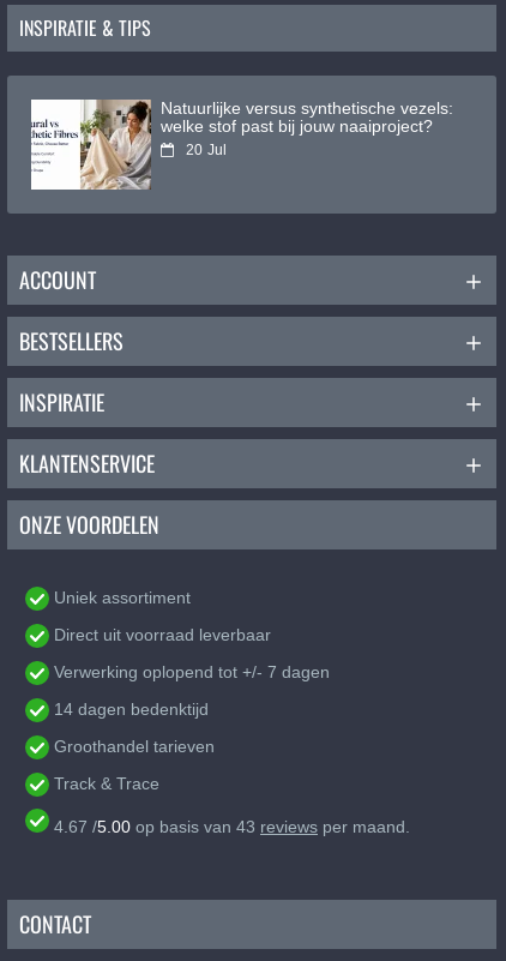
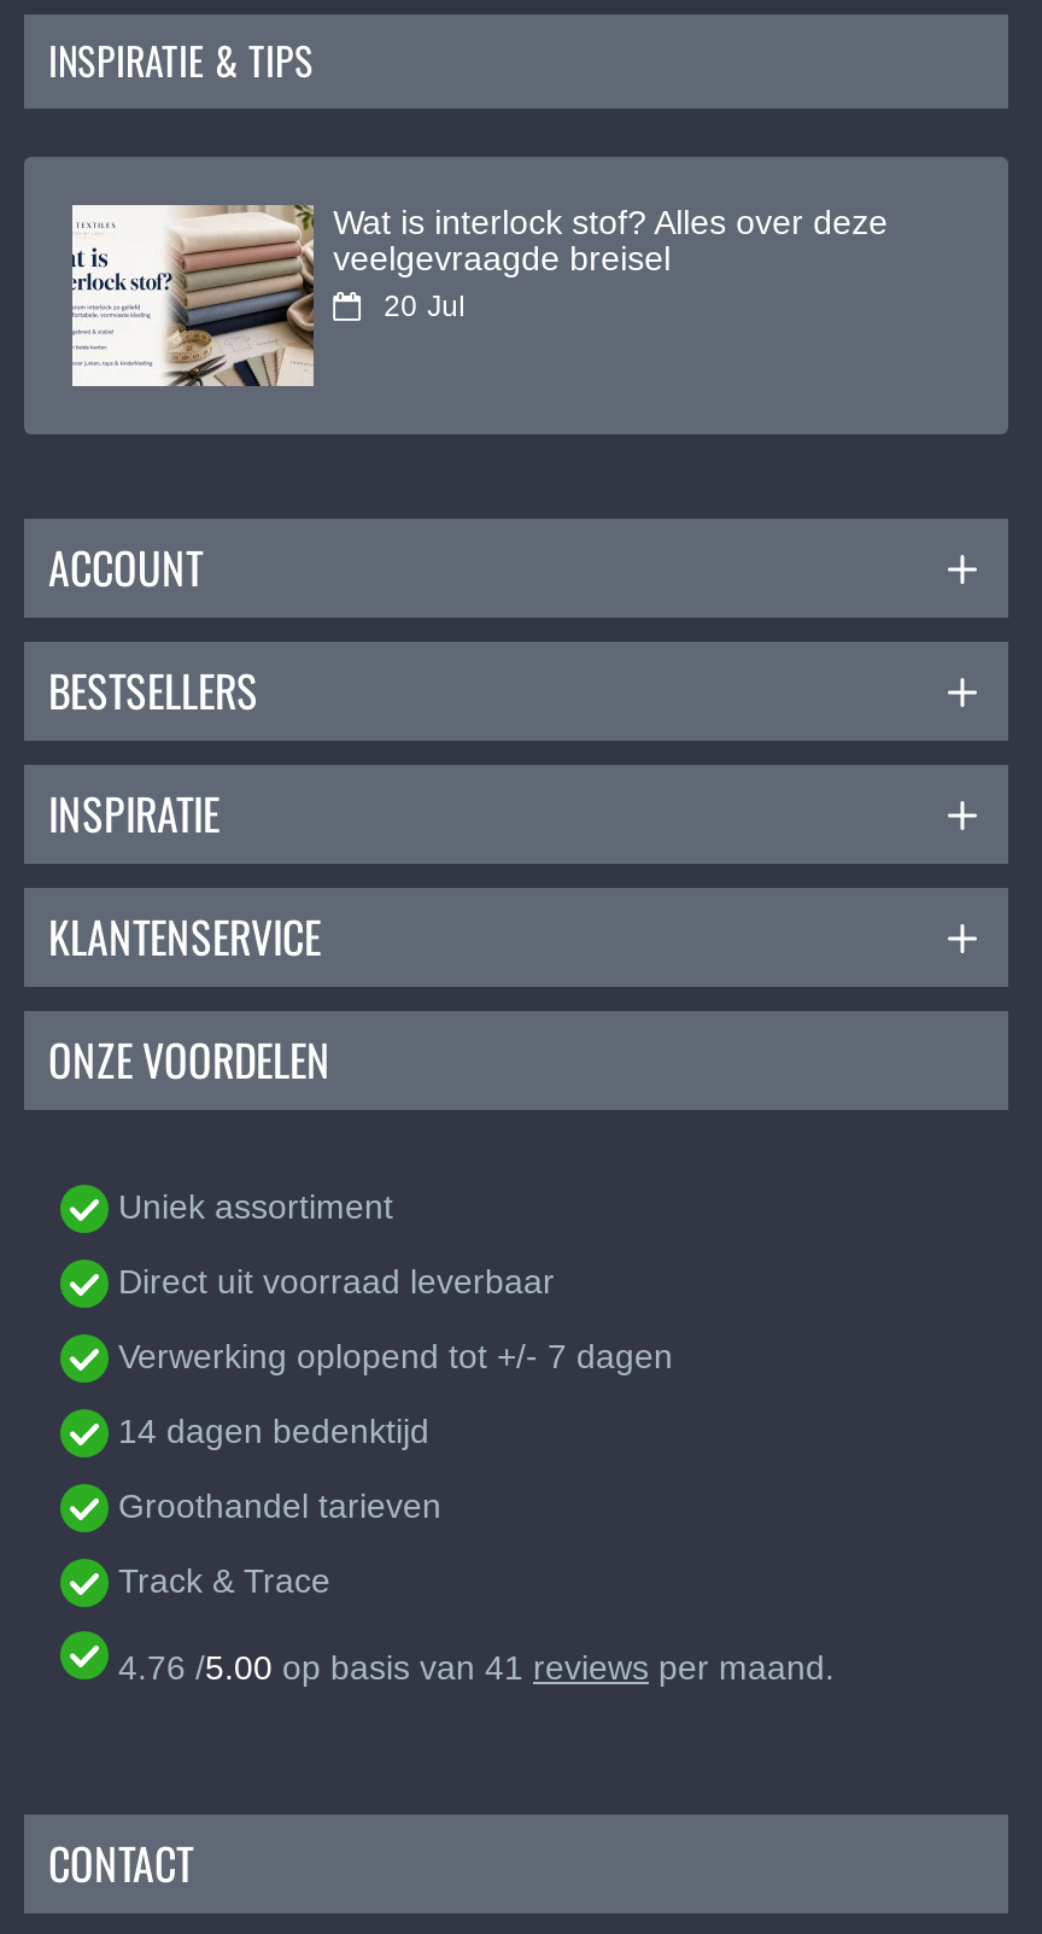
- [image]
- Natuurlijke versus synthetische vezels:
- welke stof past bij jouw naaiproject?
+ [image]
+ Wat is interlock stof? Alles over deze
+ veelgevraagde breisel

- 4.67 /5.00 op basis van 43 reviews per maand.
+ 4.76 /5.00 op basis van 41 reviews per maand.
